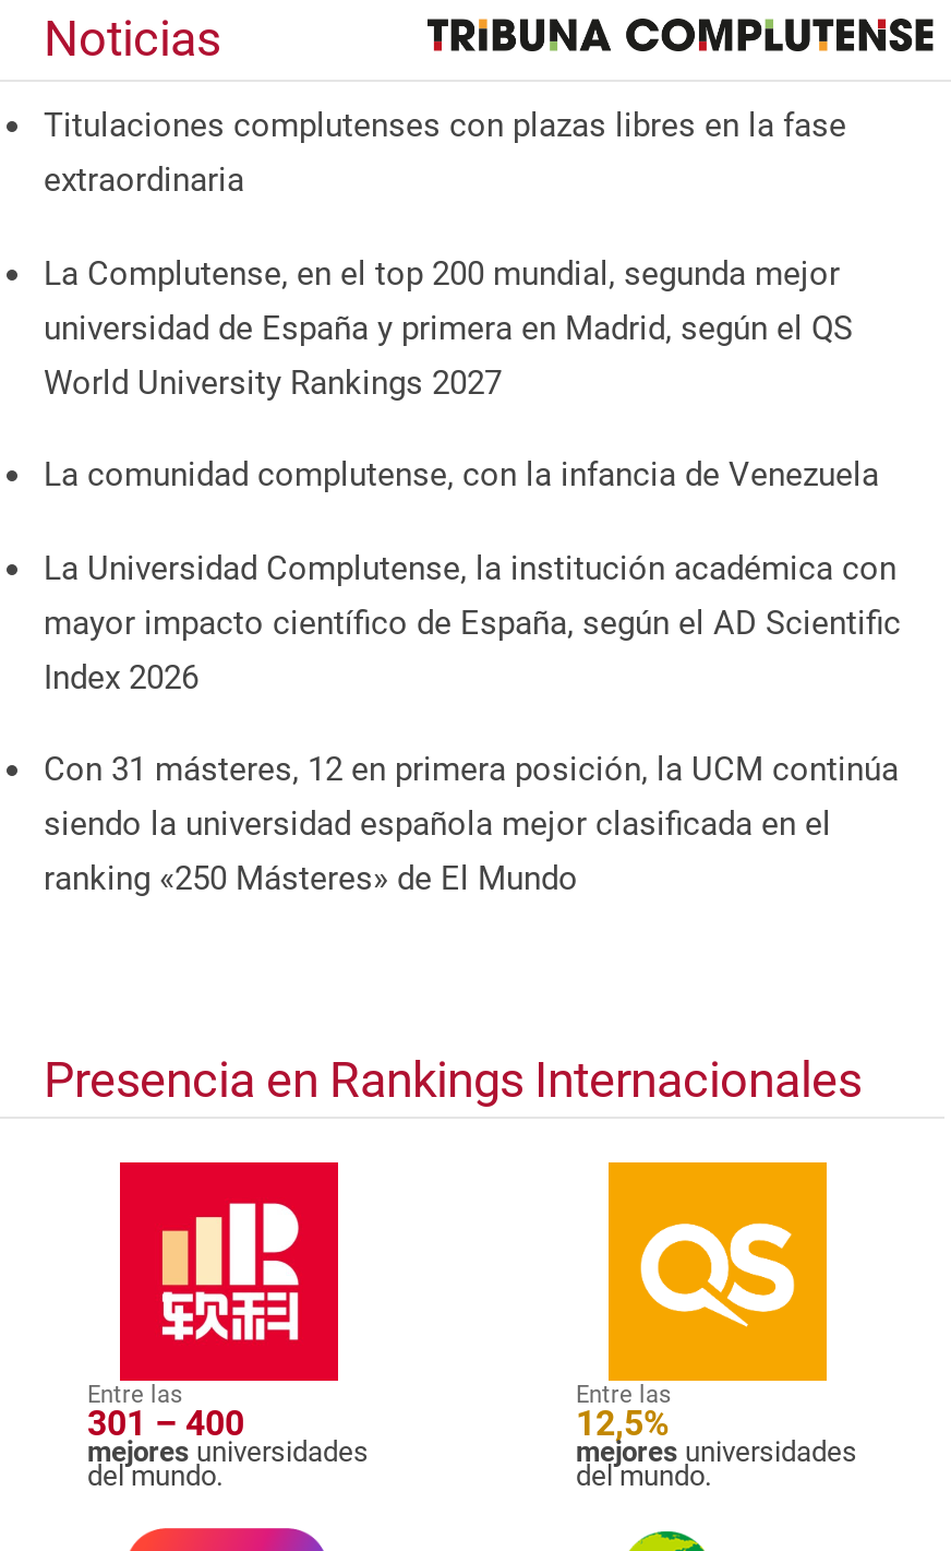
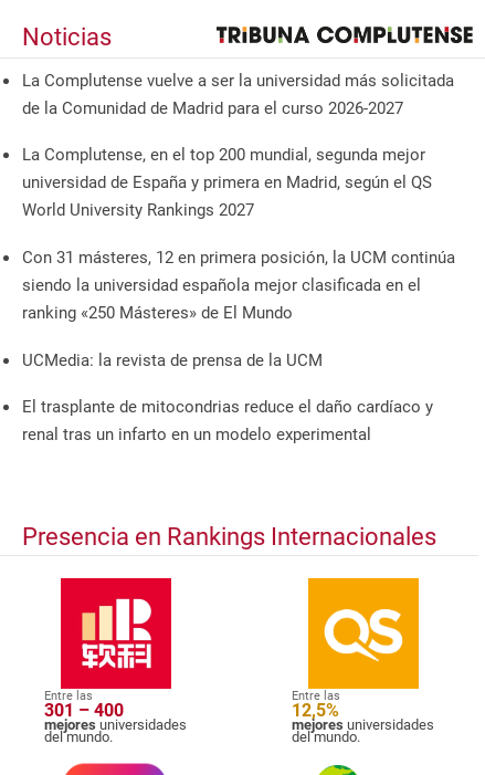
- Titulaciones complutenses con plazas libres en la fase
- extraordinaria
+ La Complutense vuelve a ser la universidad más solicitada
+ de la Comunidad de Madrid para el curso 2026-2027

- La comunidad complutense, con la infancia de Venezuela
- La Universidad Complutense, la institución académica con
- mayor impacto científico de España, según el AD Scientific
- Index 2026

moved up: Con 31 másteres, 12 en primera posición, la UCM continúa | siendo la universidad española mejor clasificada en el | ranking «250 Másteres» de El Mundo

+ UCMedia: la revista de prensa de la UCM
+ El trasplante de mitocondrias reduce el daño cardíaco y
+ renal tras un infarto en un modelo experimental
